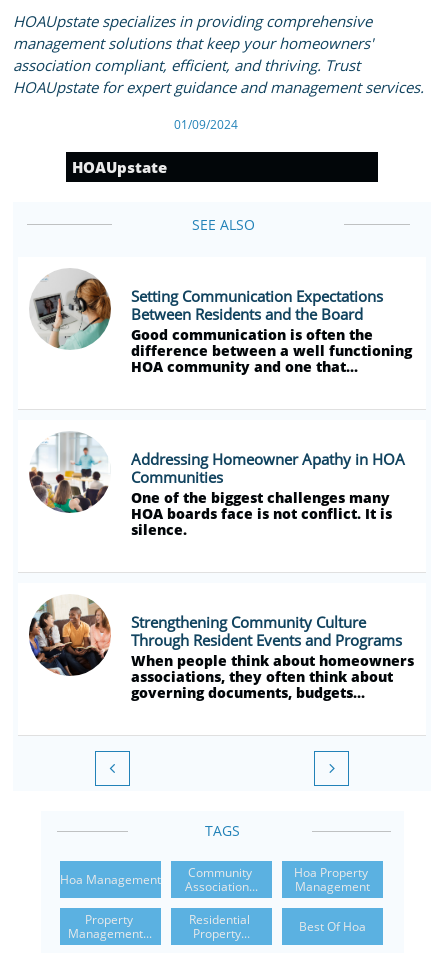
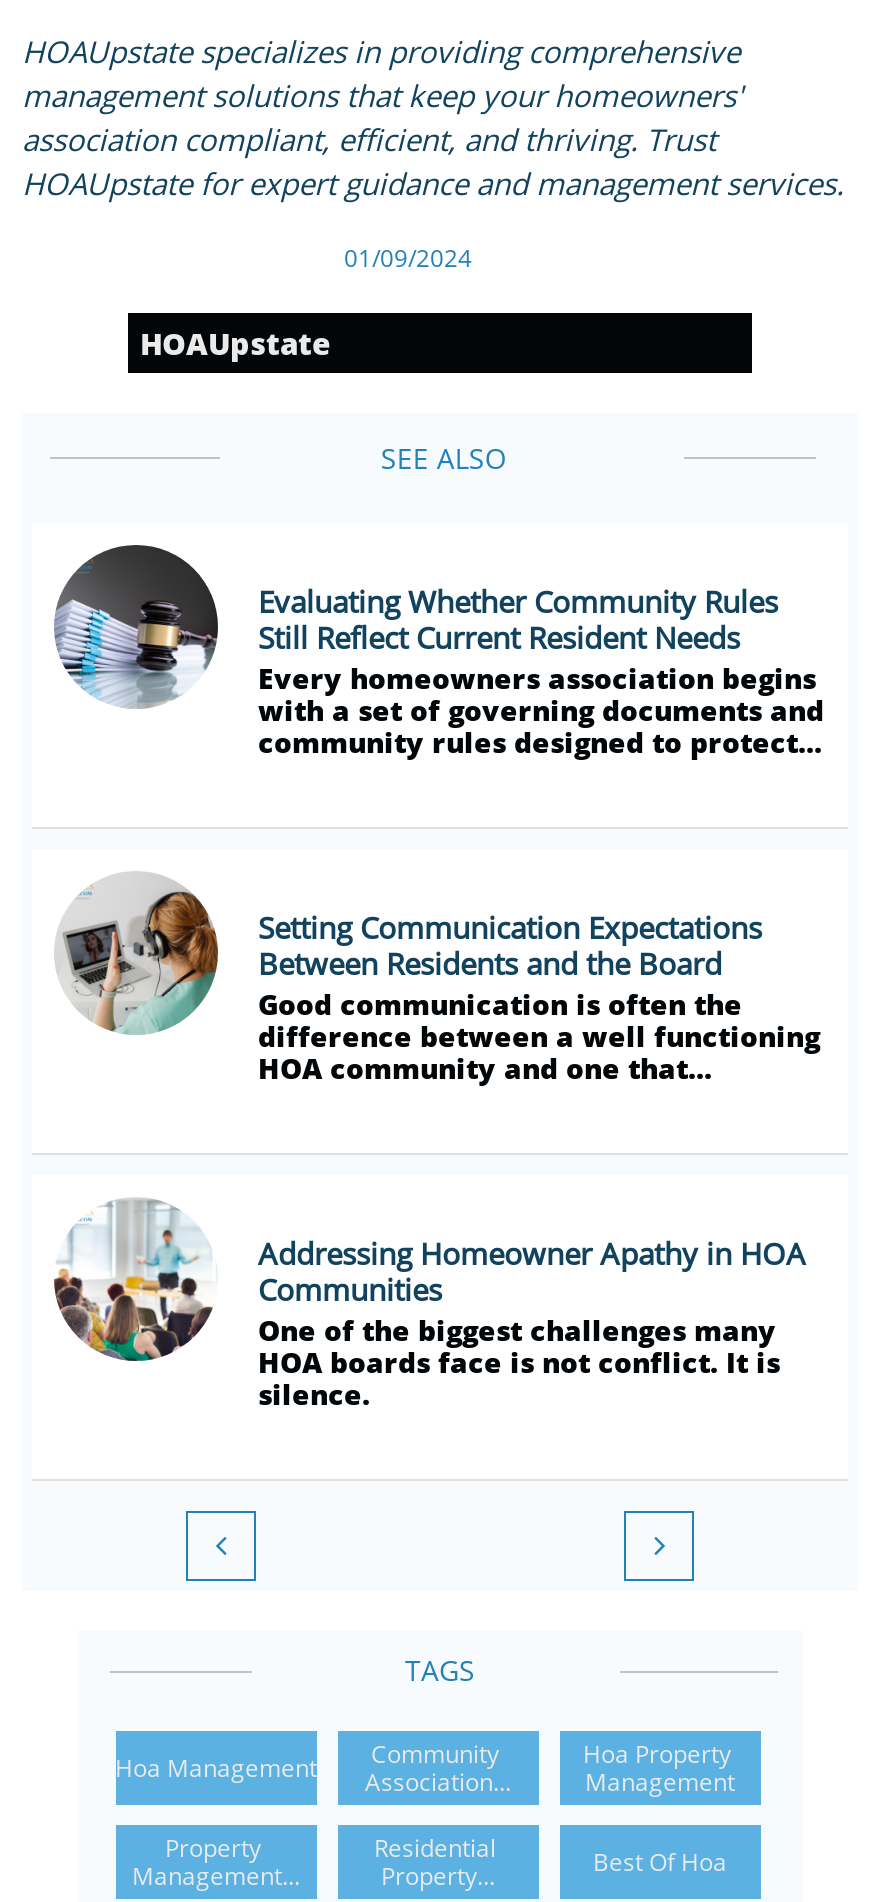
+ [image]
+ Evaluating Whether Community Rules
+ Still Reflect Current Resident Needs
+ Every homeowners association begins
+ with a set of governing documents and
+ community rules designed to protect...

moved down: [image] | Setting Communication Expectations | Between Residents and the Board | ... | HOA boards face is not conflict. It is | silence.

- [image]
- Strengthening Community Culture
- Through Resident Events and Programs
- When people think about homeowners
- associations, they often think about
- governing documents, budgets...
